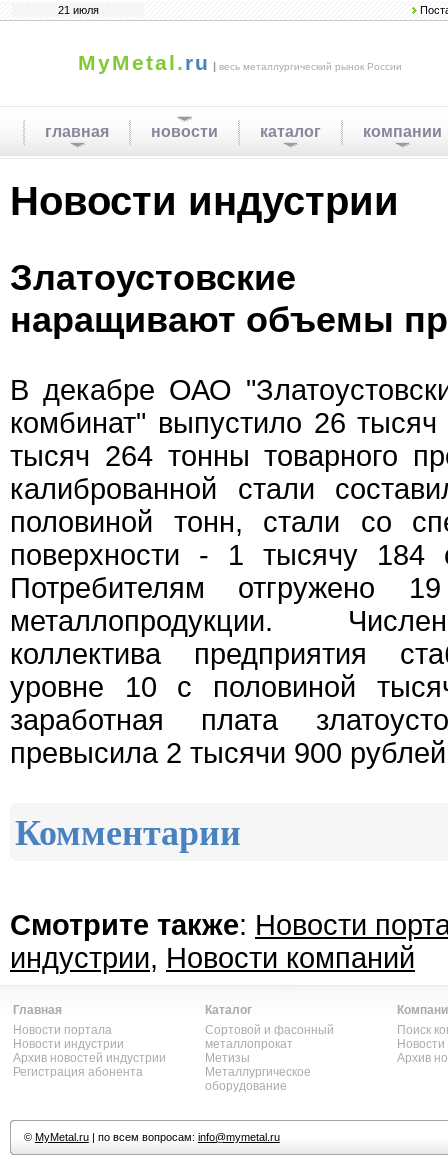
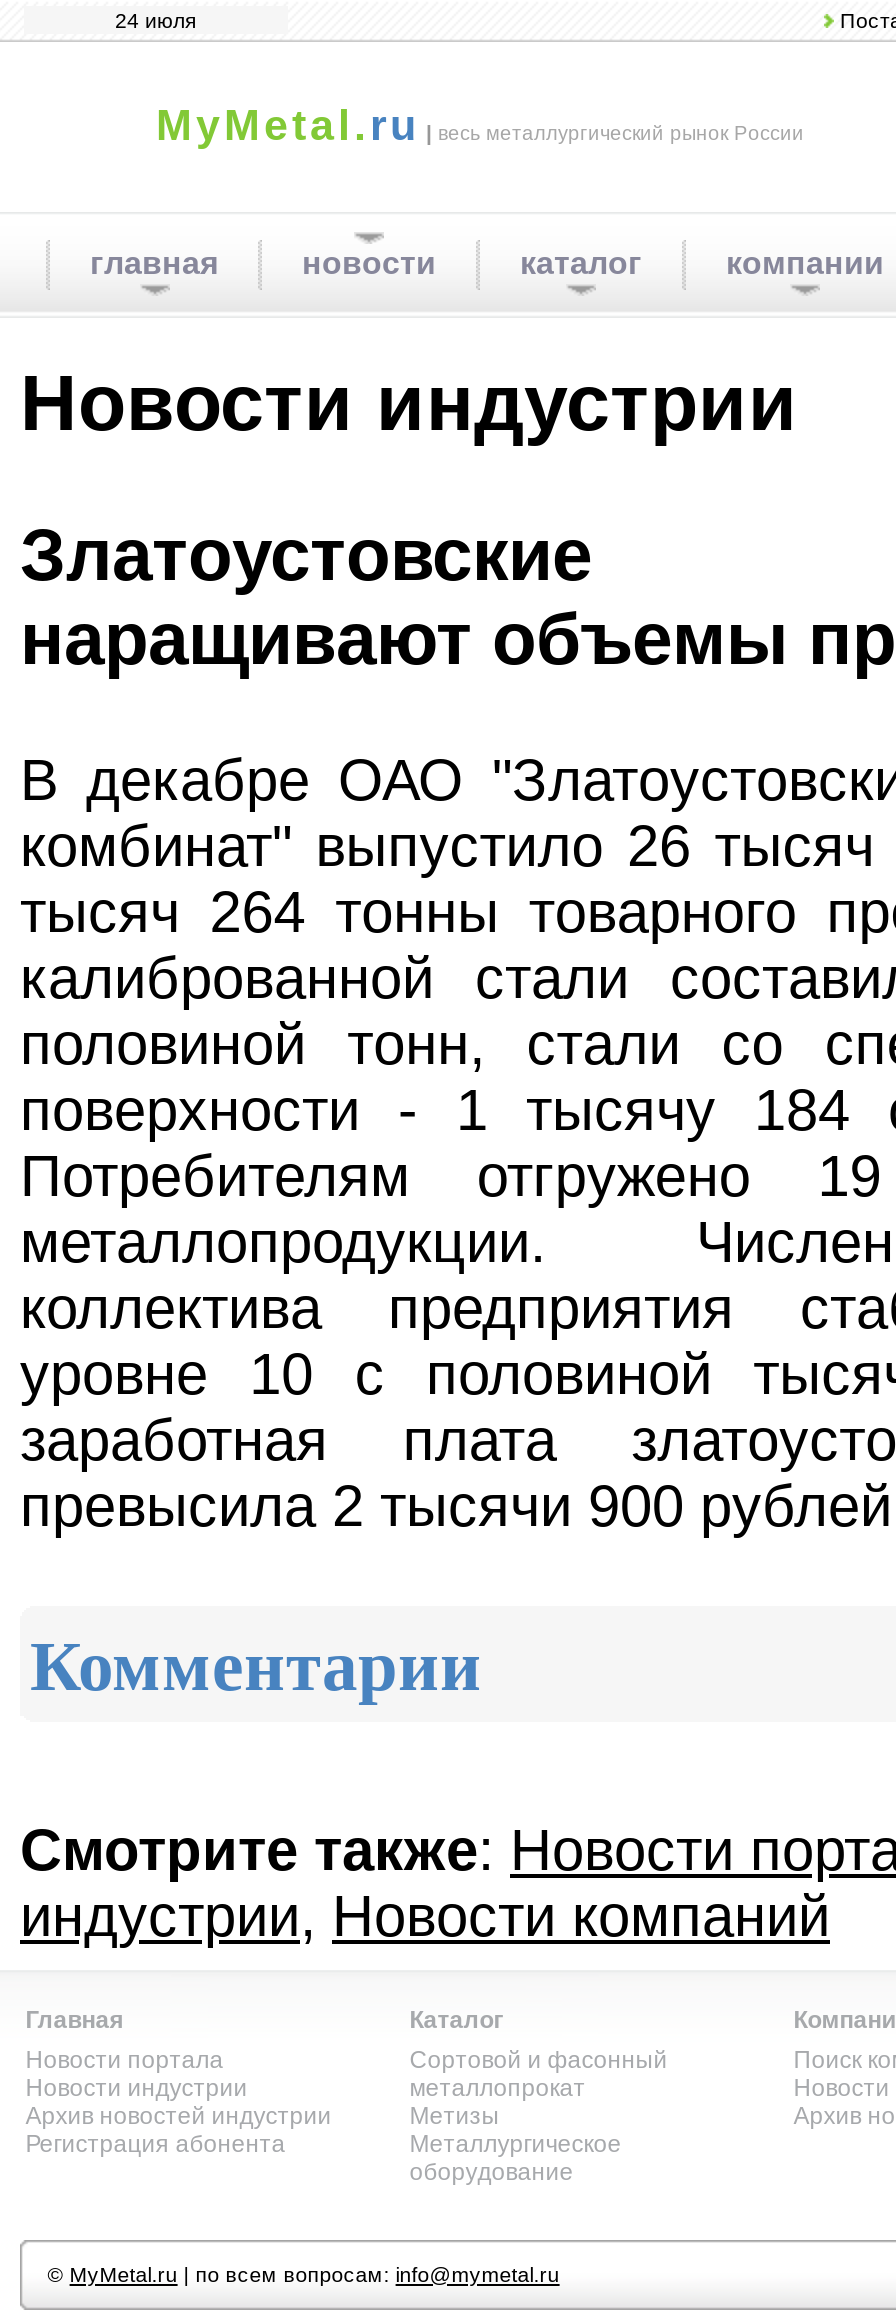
- 21 июля
+ 24 июля
